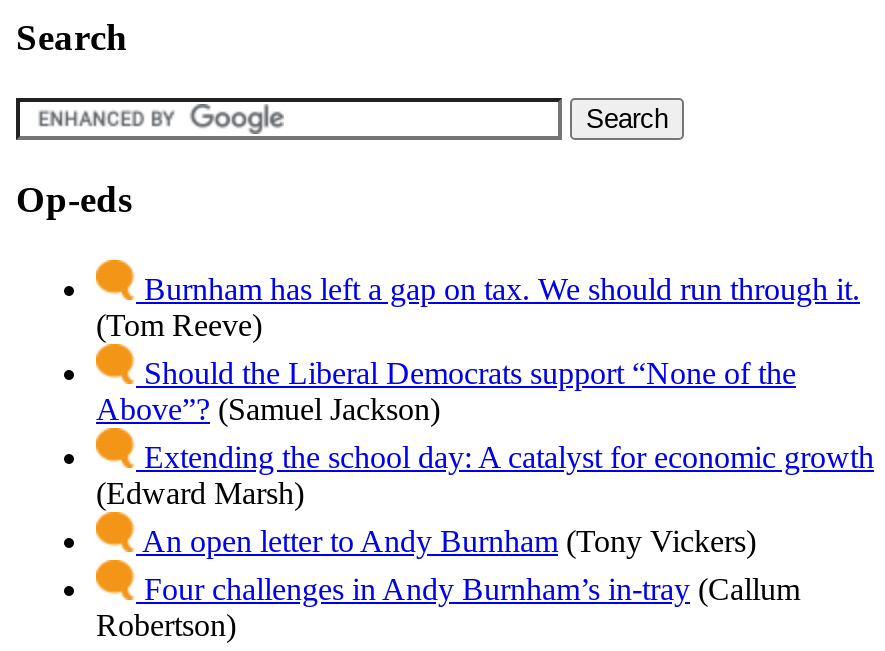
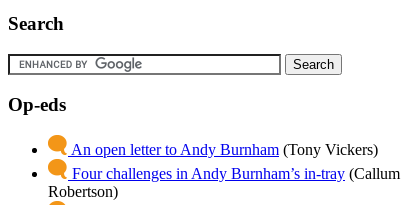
- Burnham has left a gap on tax. We should run through it.
- (Tom Reeve)
- Should the Liberal Democrats support “None of the
- Above”? (Samuel Jackson)
- Extending the school day: A catalyst for economic growth
- (Edward Marsh)
